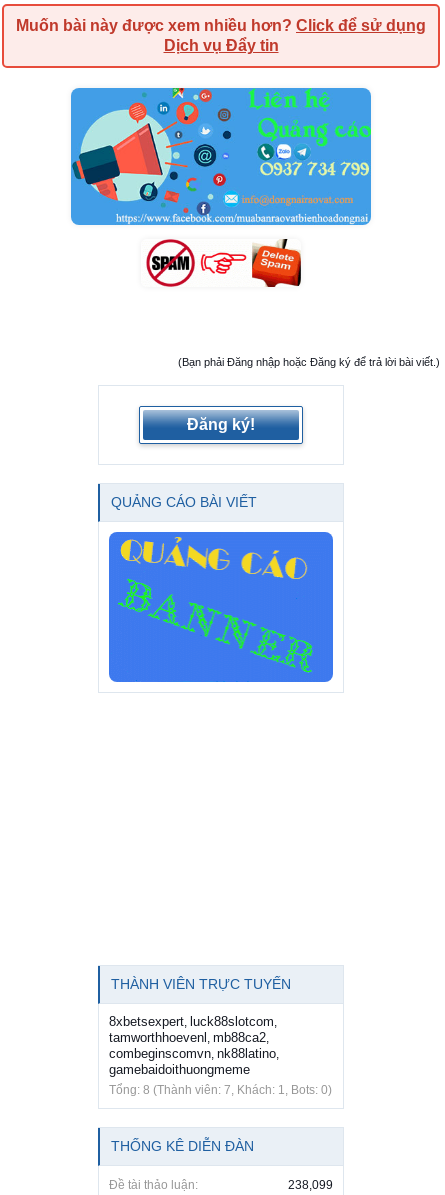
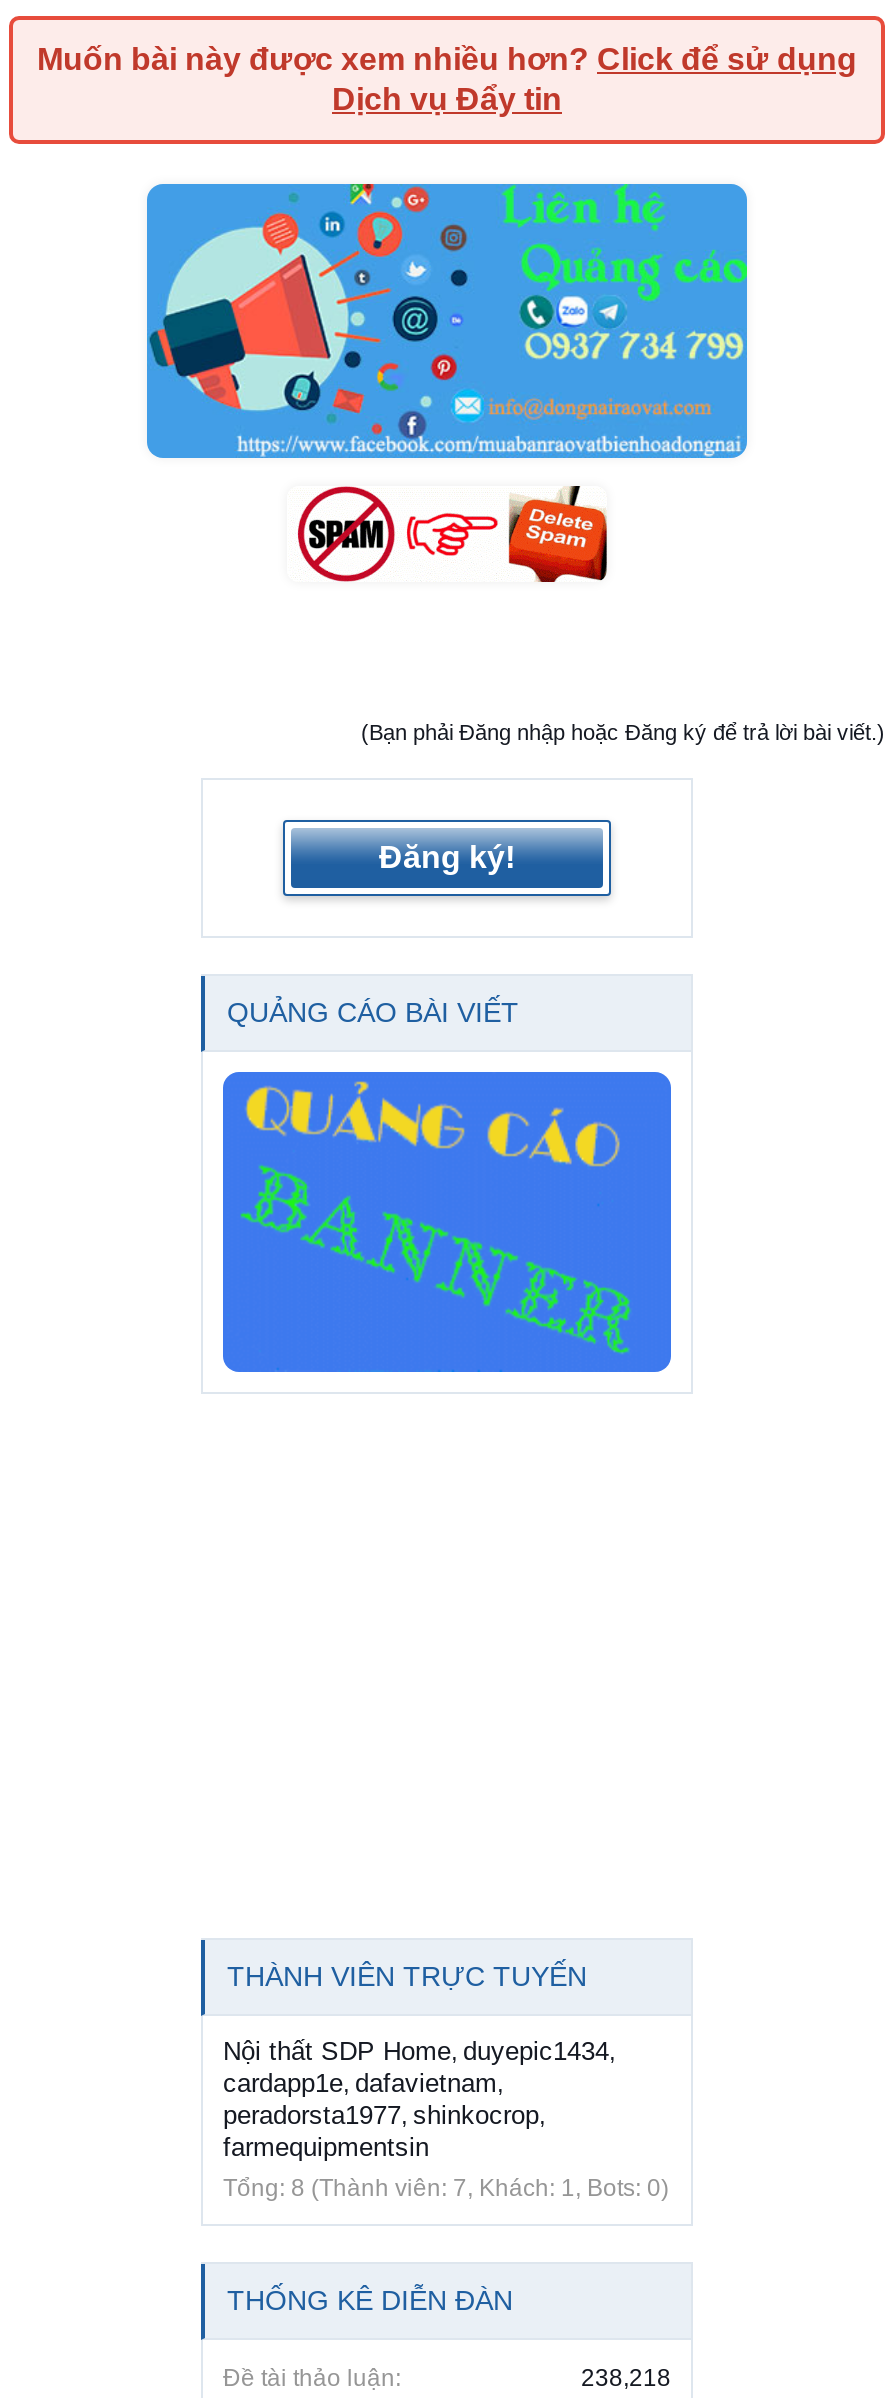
- 8xbetsexpert, luck88slotcom,
- tamworthhoevenl, mb88ca2,
- combeginscomvn, nk88latino,
- gamebaidoithuongmeme
+ Nội thất SDP Home, duyepic1434,
+ cardapp1e, dafavietnam,
+ peradorsta1977, shinkocrop,
+ farmequipmentsin

- 238,099
+ 238,218
